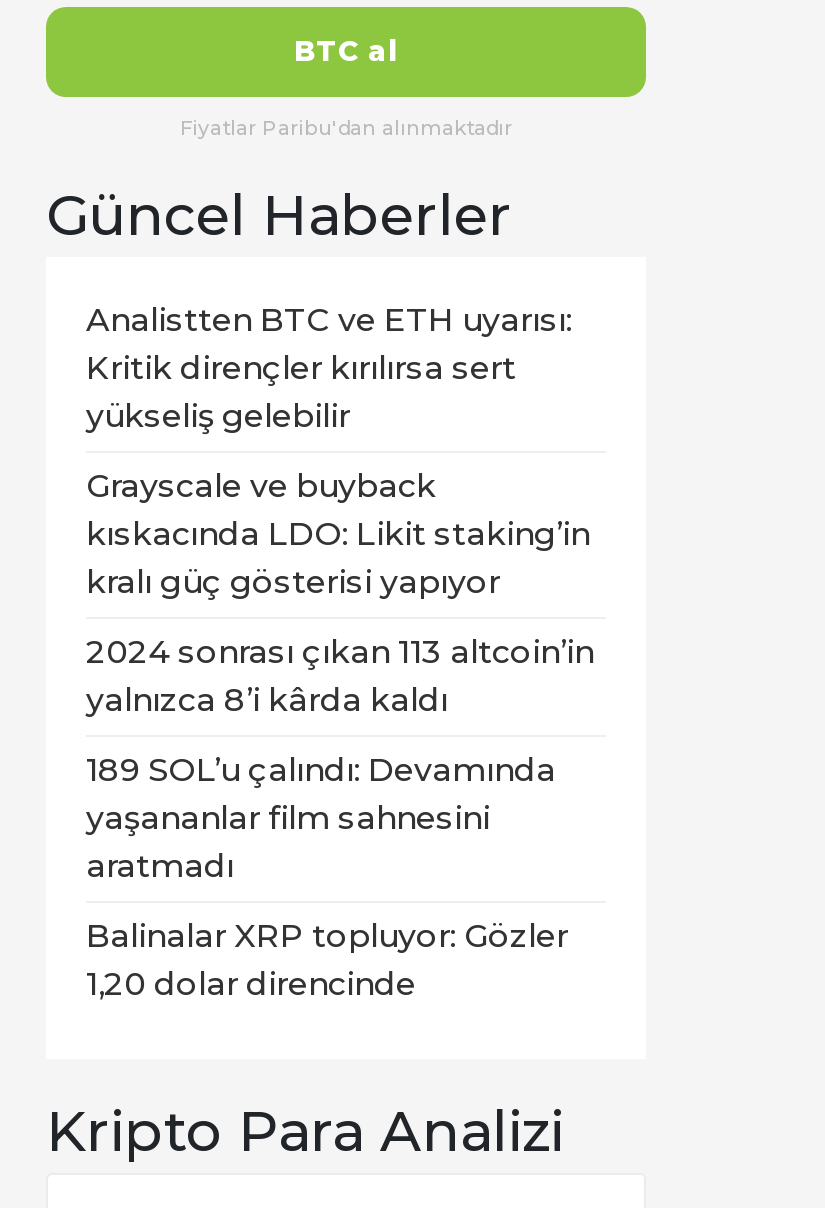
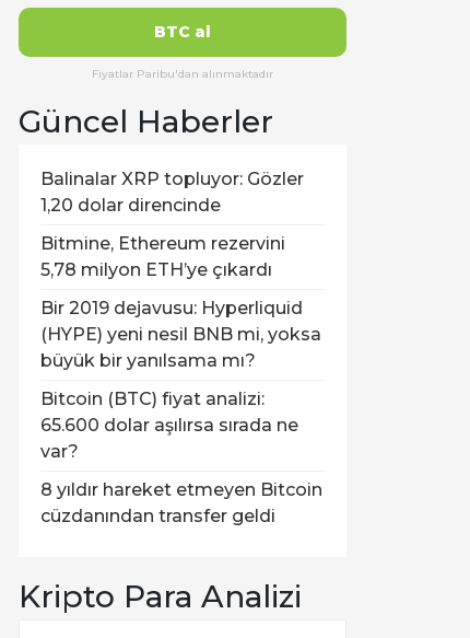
- Analistten BTC ve ETH uyarısı:
- Kritik dirençler kırılırsa sert
- yükseliş gelebilir
- Grayscale ve buyback
- kıskacında LDO: Likit staking’in
- kralı güç gösterisi yapıyor
- 2024 sonrası çıkan 113 altcoin’in
- yalnızca 8’i kârda kaldı
- 189 SOL’u çalındı: Devamında
- yaşananlar film sahnesini
- aratmadı

moved up: Balinalar XRP topluyor: Gözler | 1,20 dolar direncinde

+ Bitmine, Ethereum rezervini
+ 5,78 milyon ETH’ye çıkardı
+ Bir 2019 dejavusu: Hyperliquid
+ (HYPE) yeni nesil BNB mi, yoksa
+ büyük bir yanılsama mı?
+ Bitcoin (BTC) fiyat analizi:
+ 65.600 dolar aşılırsa sırada ne
+ var?
+ 8 yıldır hareket etmeyen Bitcoin
+ cüzdanından transfer geldi
